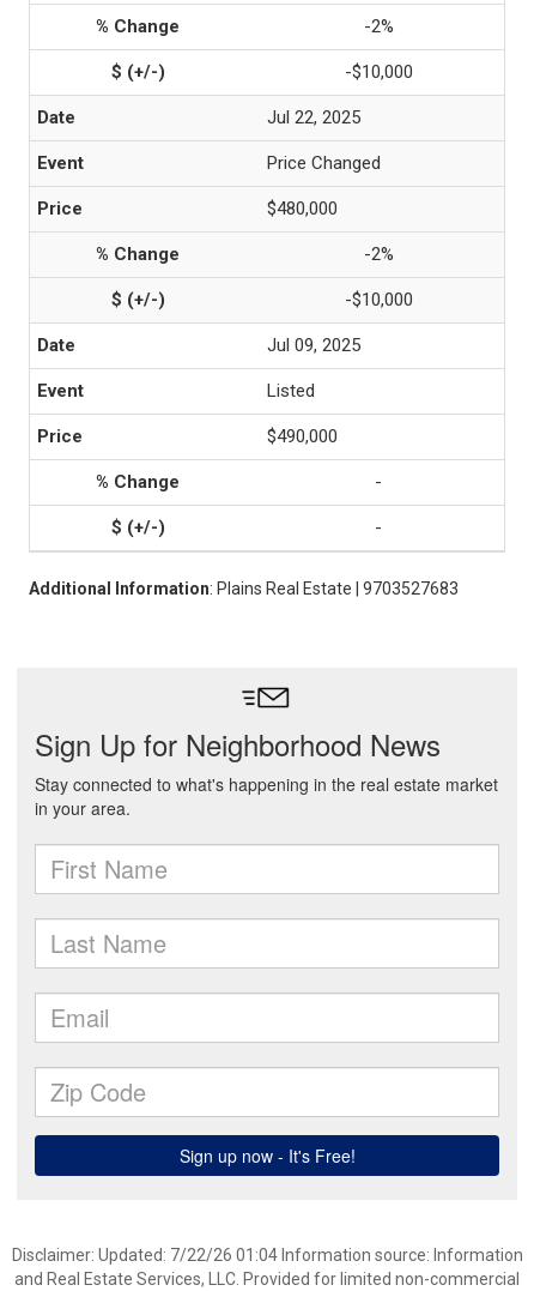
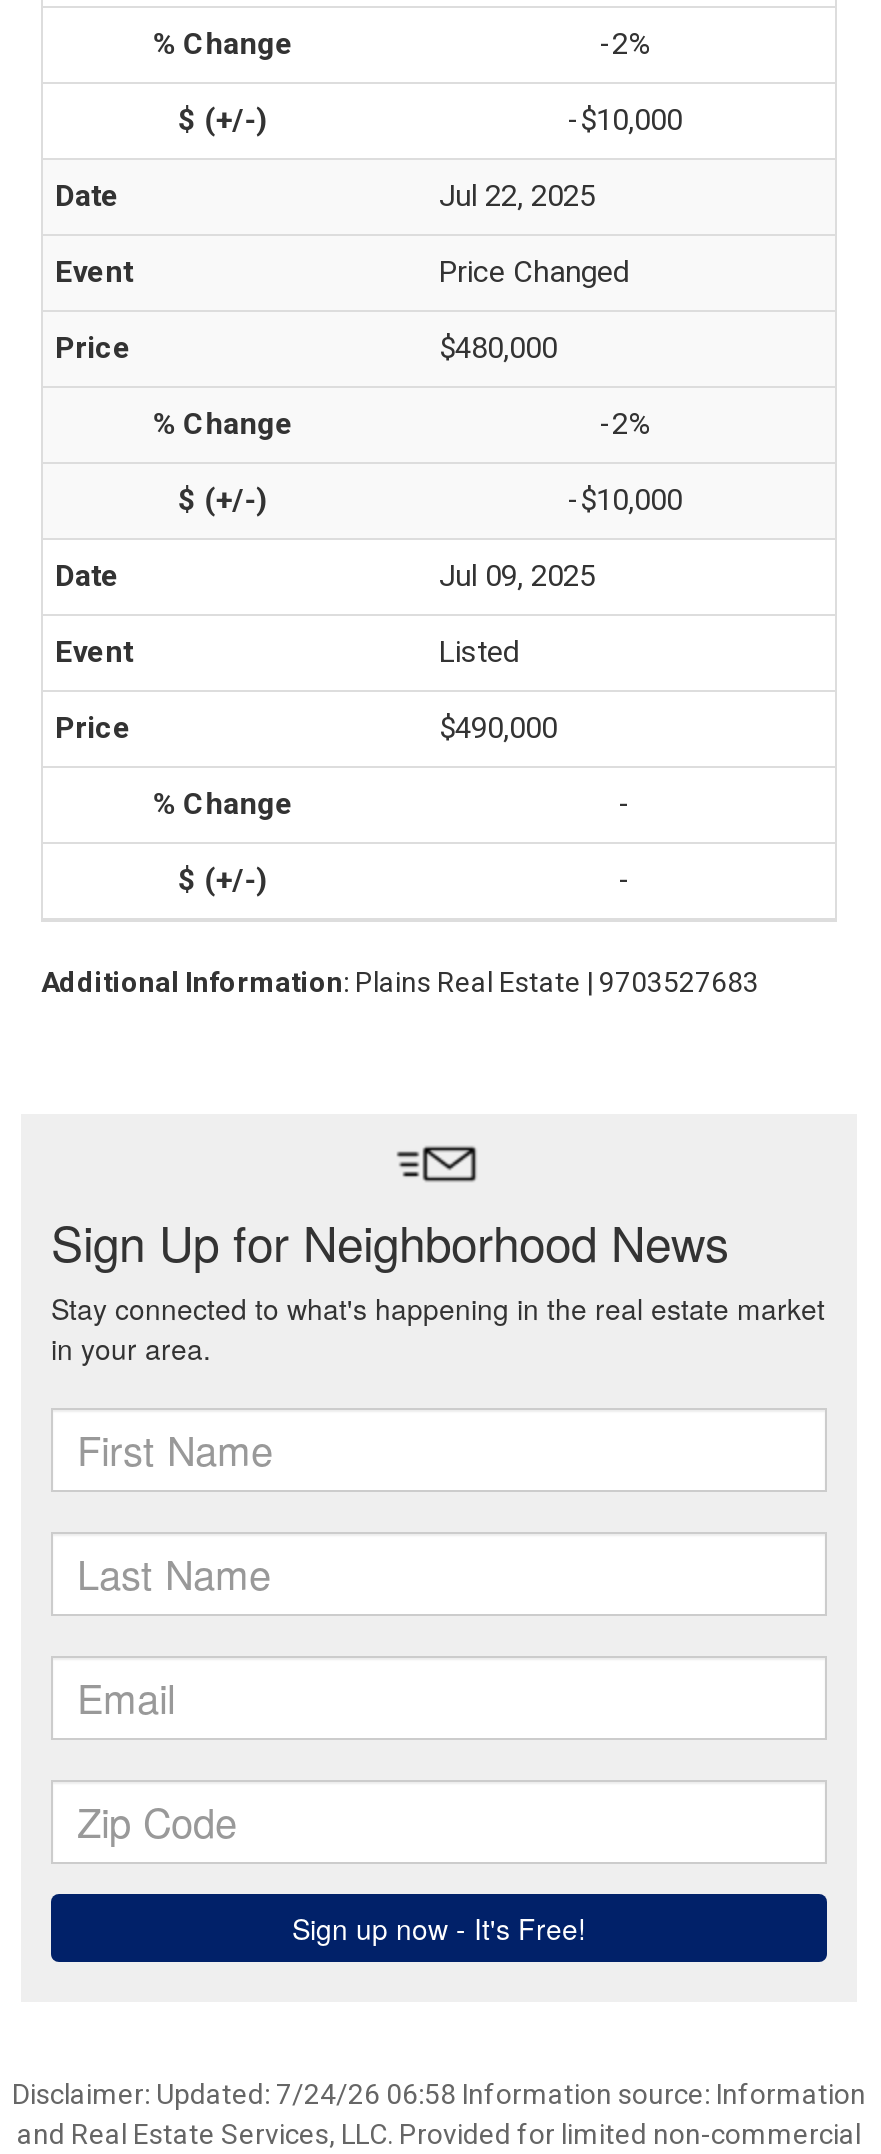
- Disclaimer: Updated: 7/22/26 01:04 Information source: Information
+ Disclaimer: Updated: 7/24/26 06:58 Information source: Information
